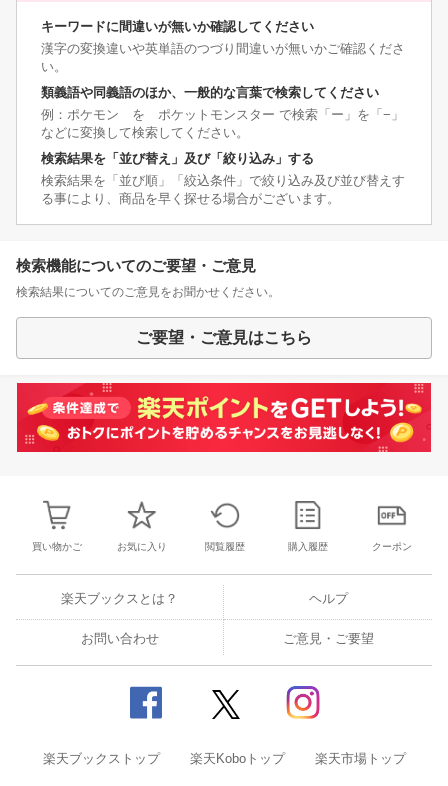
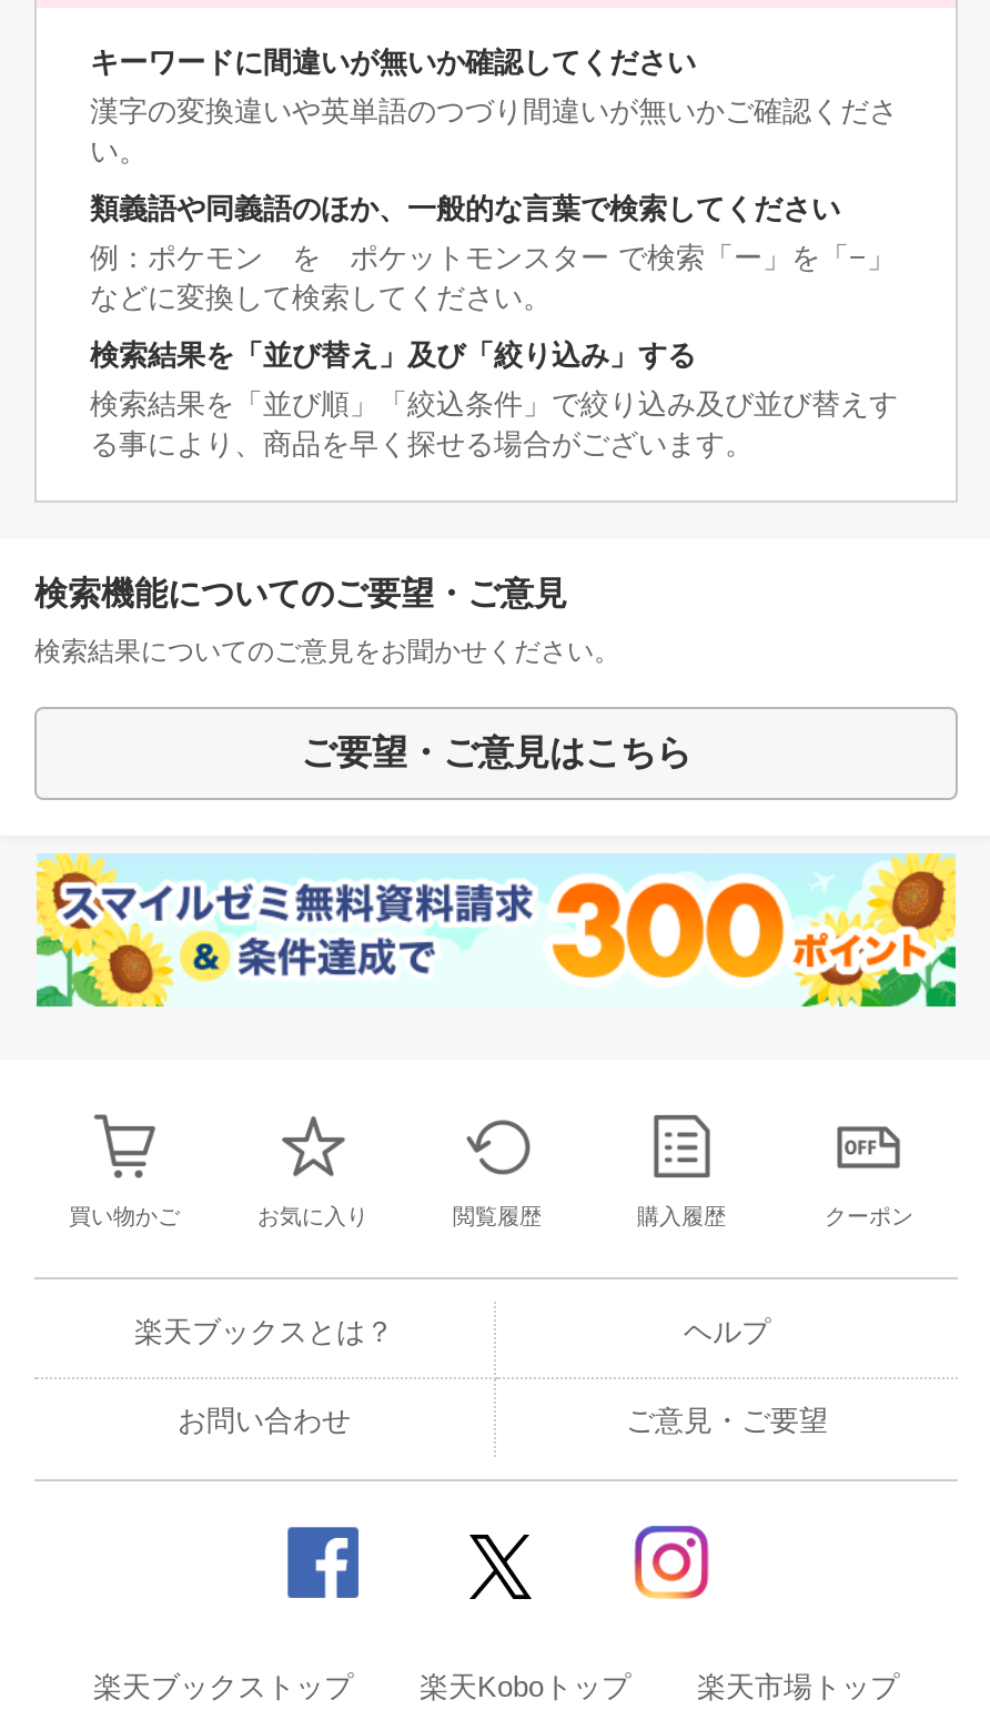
- [image]
+ [image]
